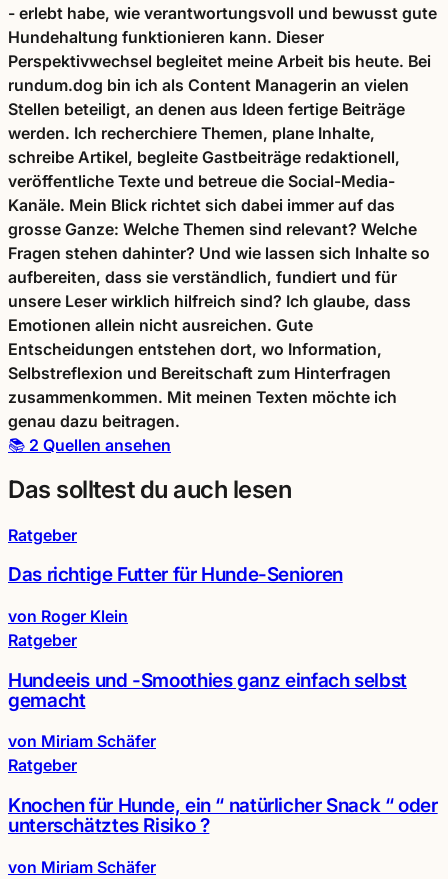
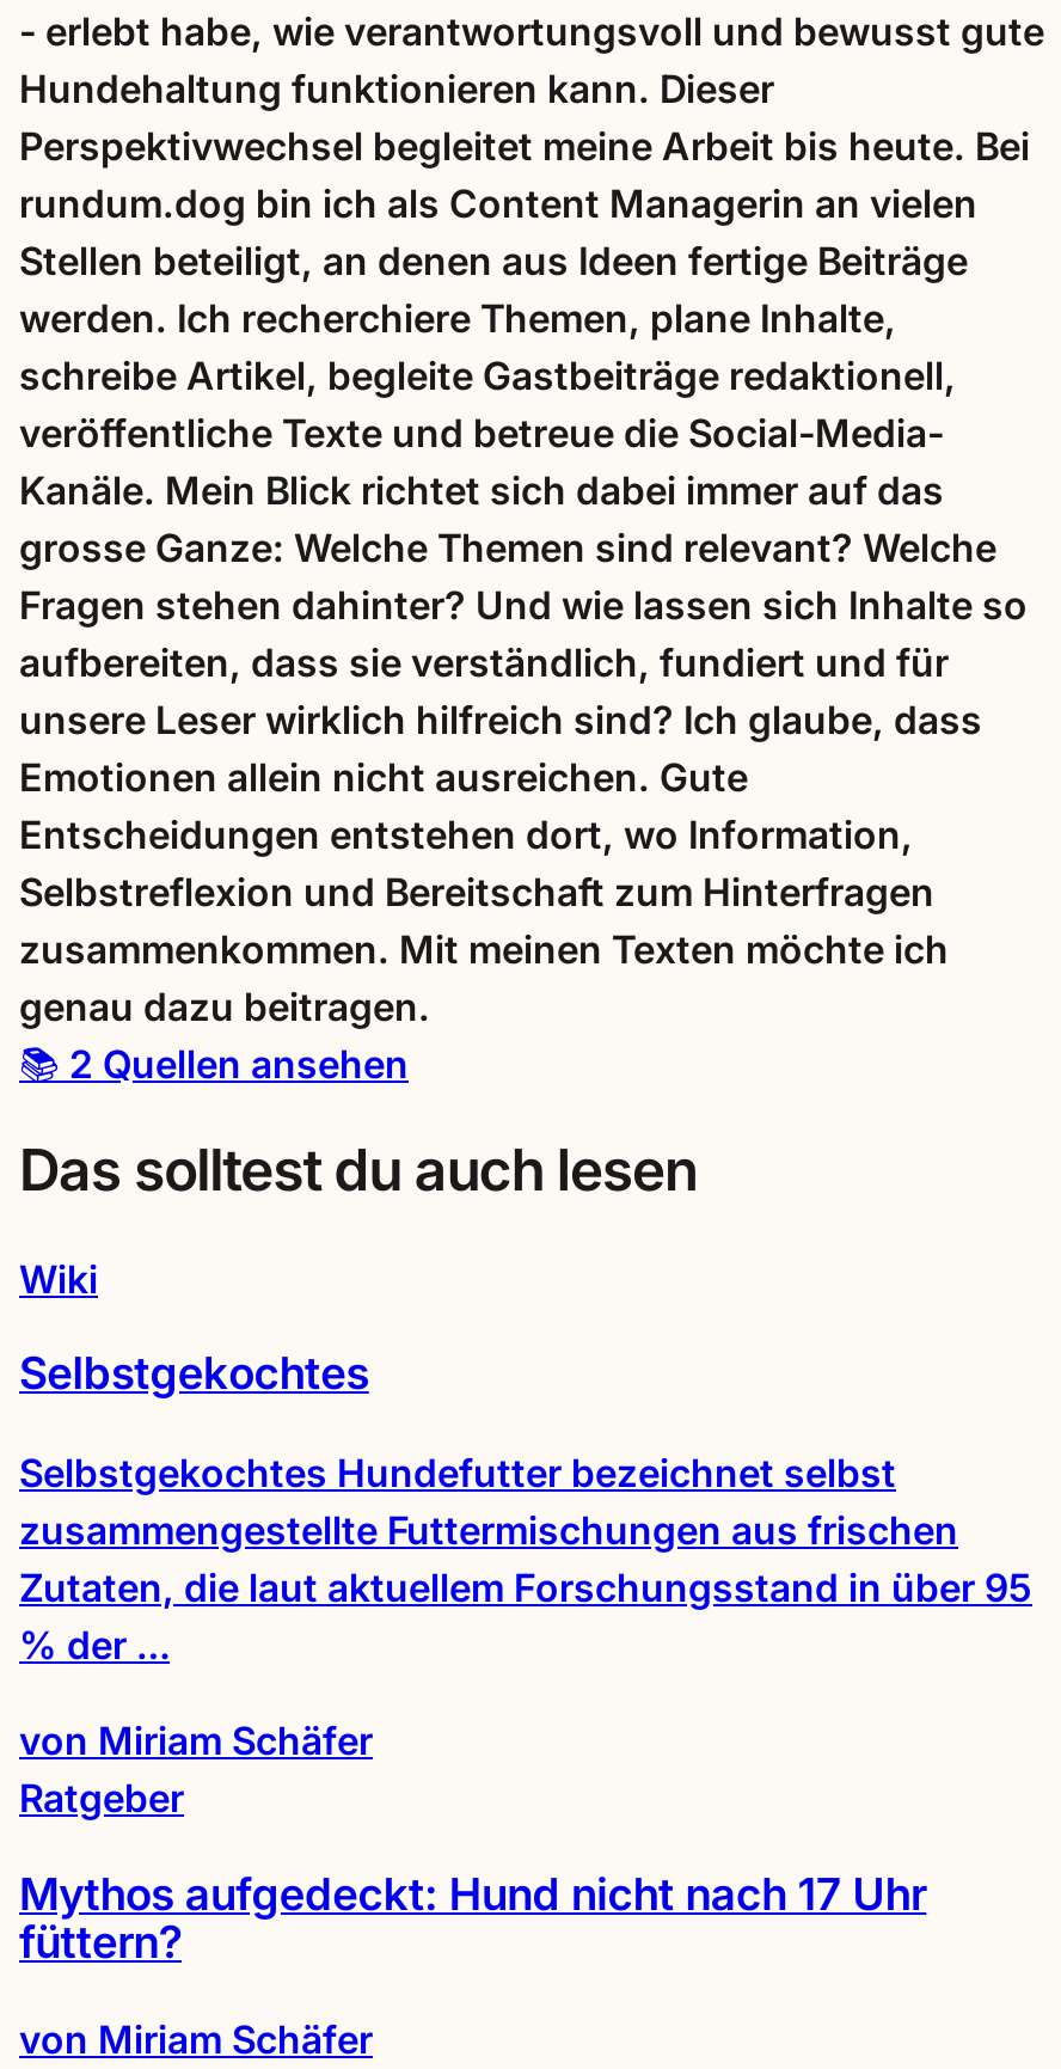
- Ratgeber
- Das richtige Futter für Hunde-Senioren
- von Roger Klein
- Ratgeber
- Hundeeis und -Smoothies ganz einfach selbst
- gemacht
+ Wiki
+ Selbstgekochtes
+ Selbstgekochtes Hundefutter bezeichnet selbst
+ zusammengestellte Futtermischungen aus frischen
+ Zutaten, die laut aktuellem Forschungsstand in über 95
+ % der …

- Knochen für Hunde, ein “ natürlicher Snack “ oder
- unterschätztes Risiko ?
+ Mythos aufgedeckt: Hund nicht nach 17 Uhr
+ füttern?
